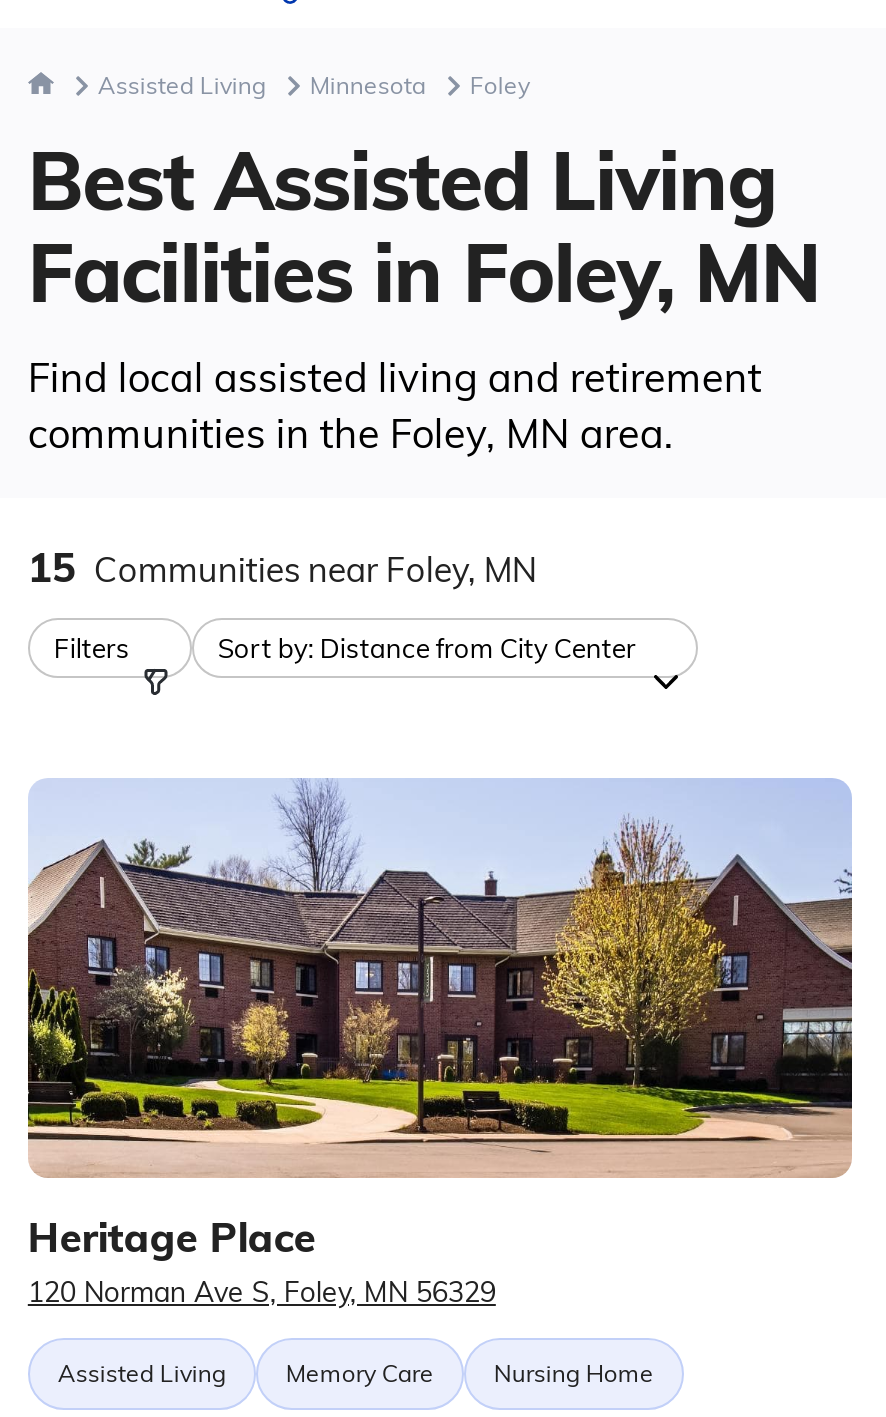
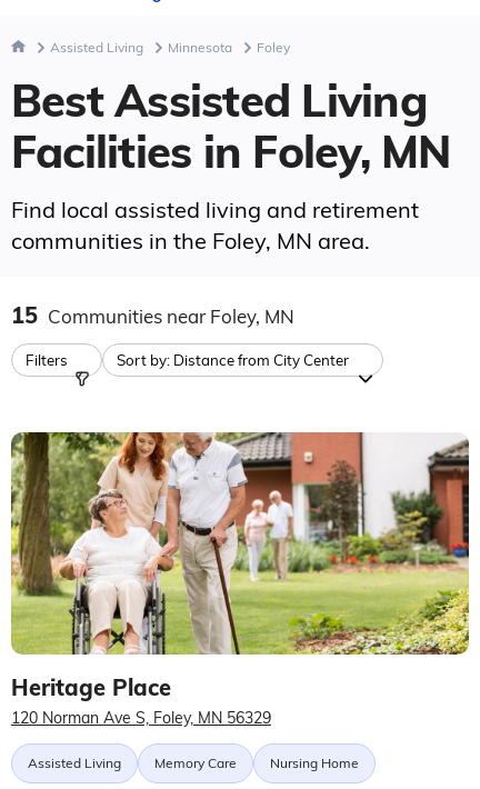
- [image]
+ [image]
